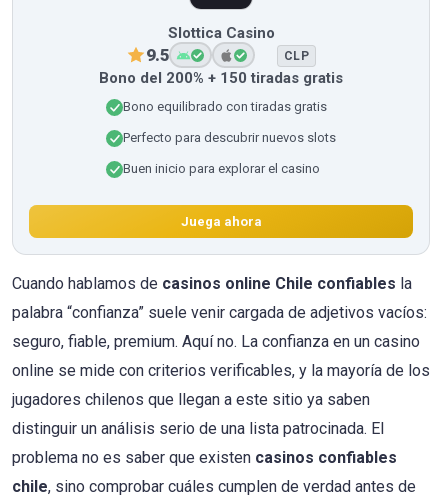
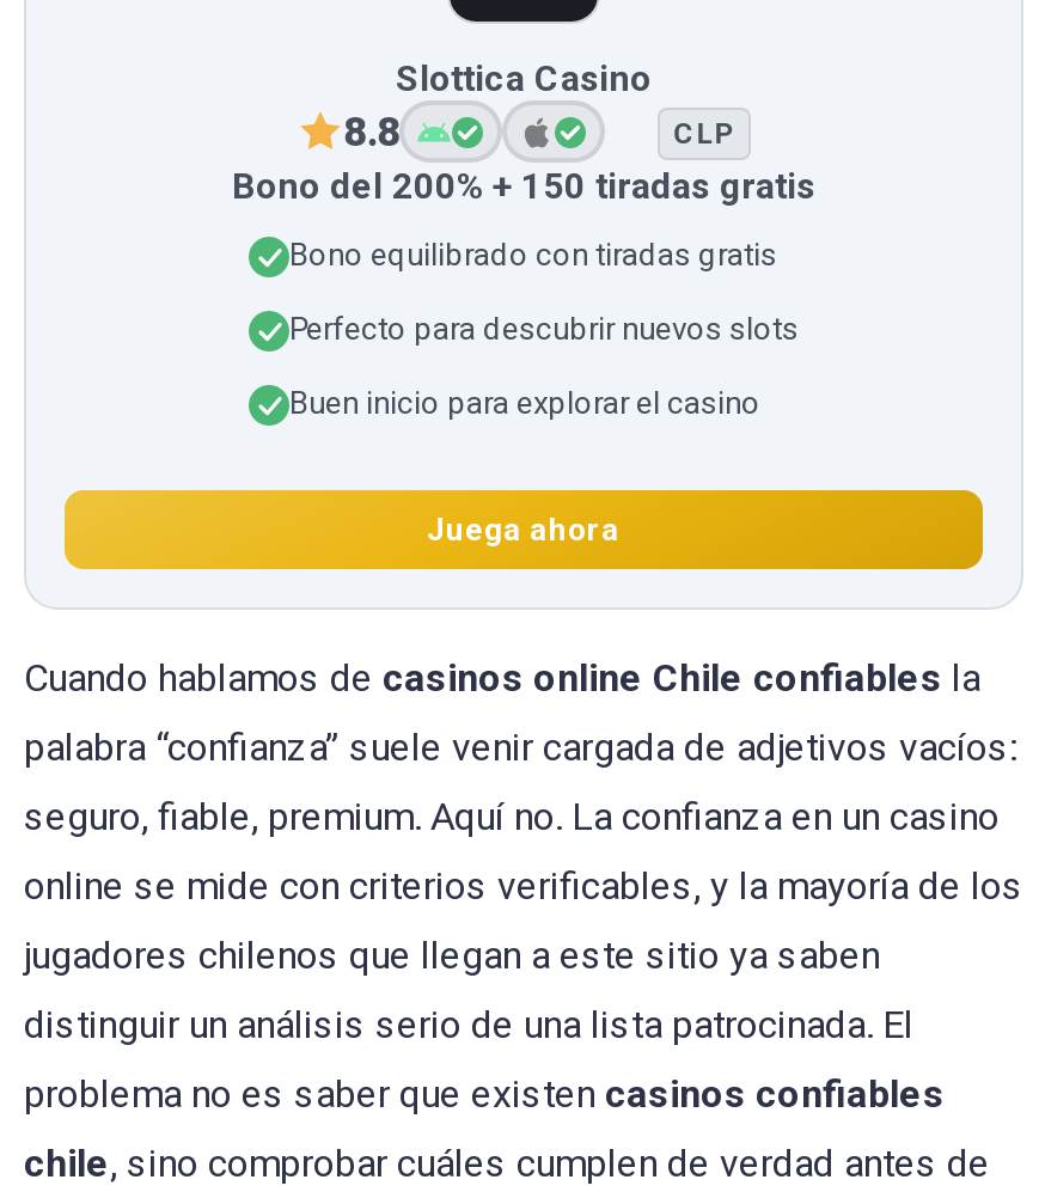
- 9.5
+ 8.8
